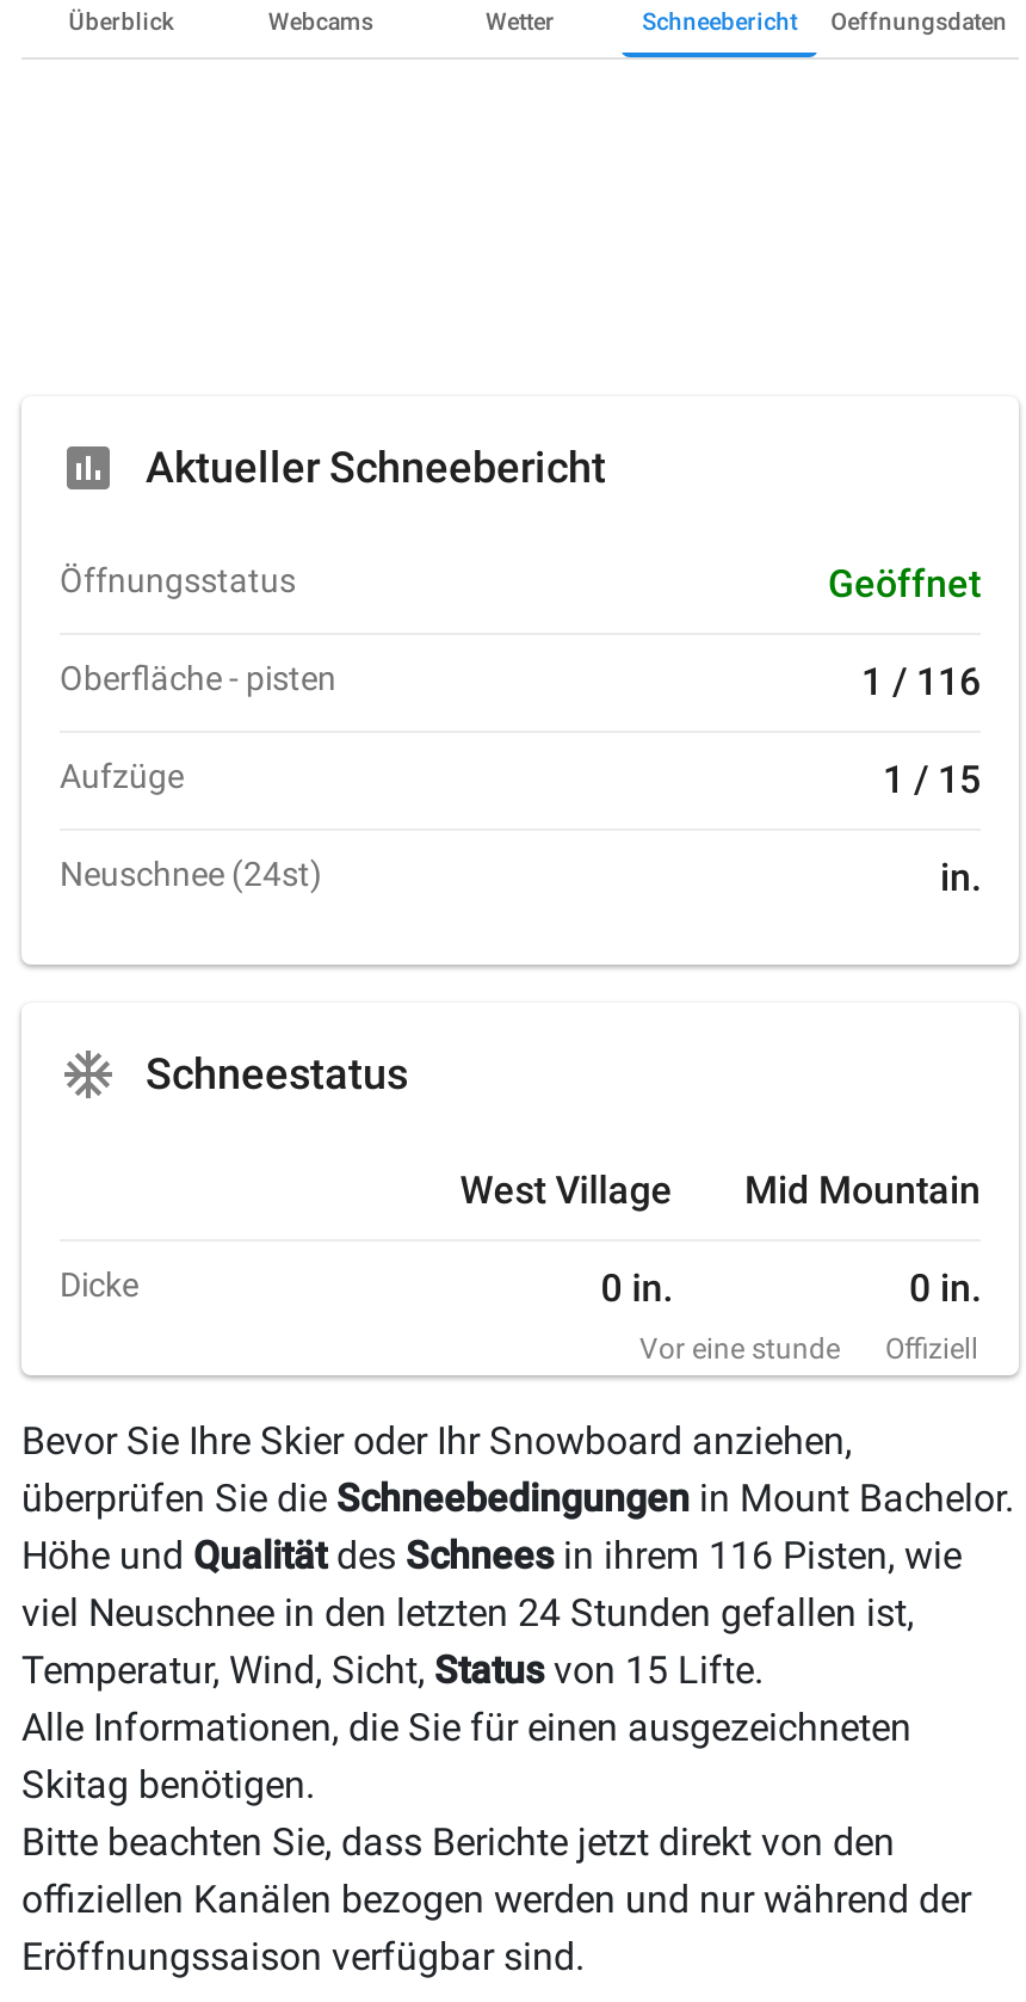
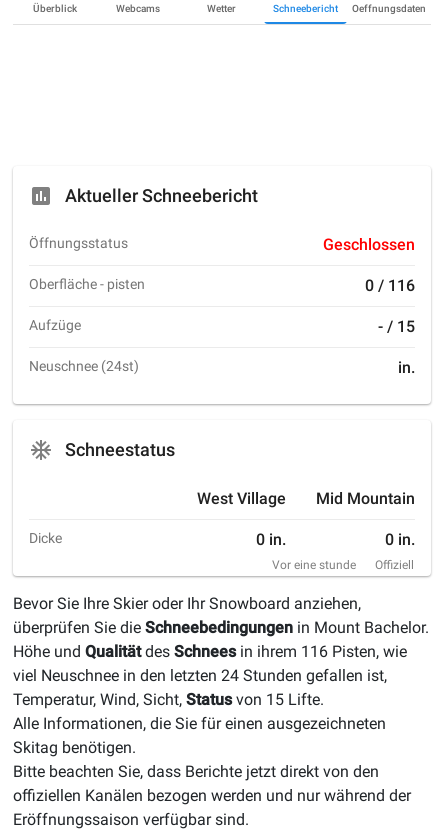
- Geöffnet
+ Geschlossen

- 1 / 116
+ 0 / 116

- 1 / 15
+ - / 15
